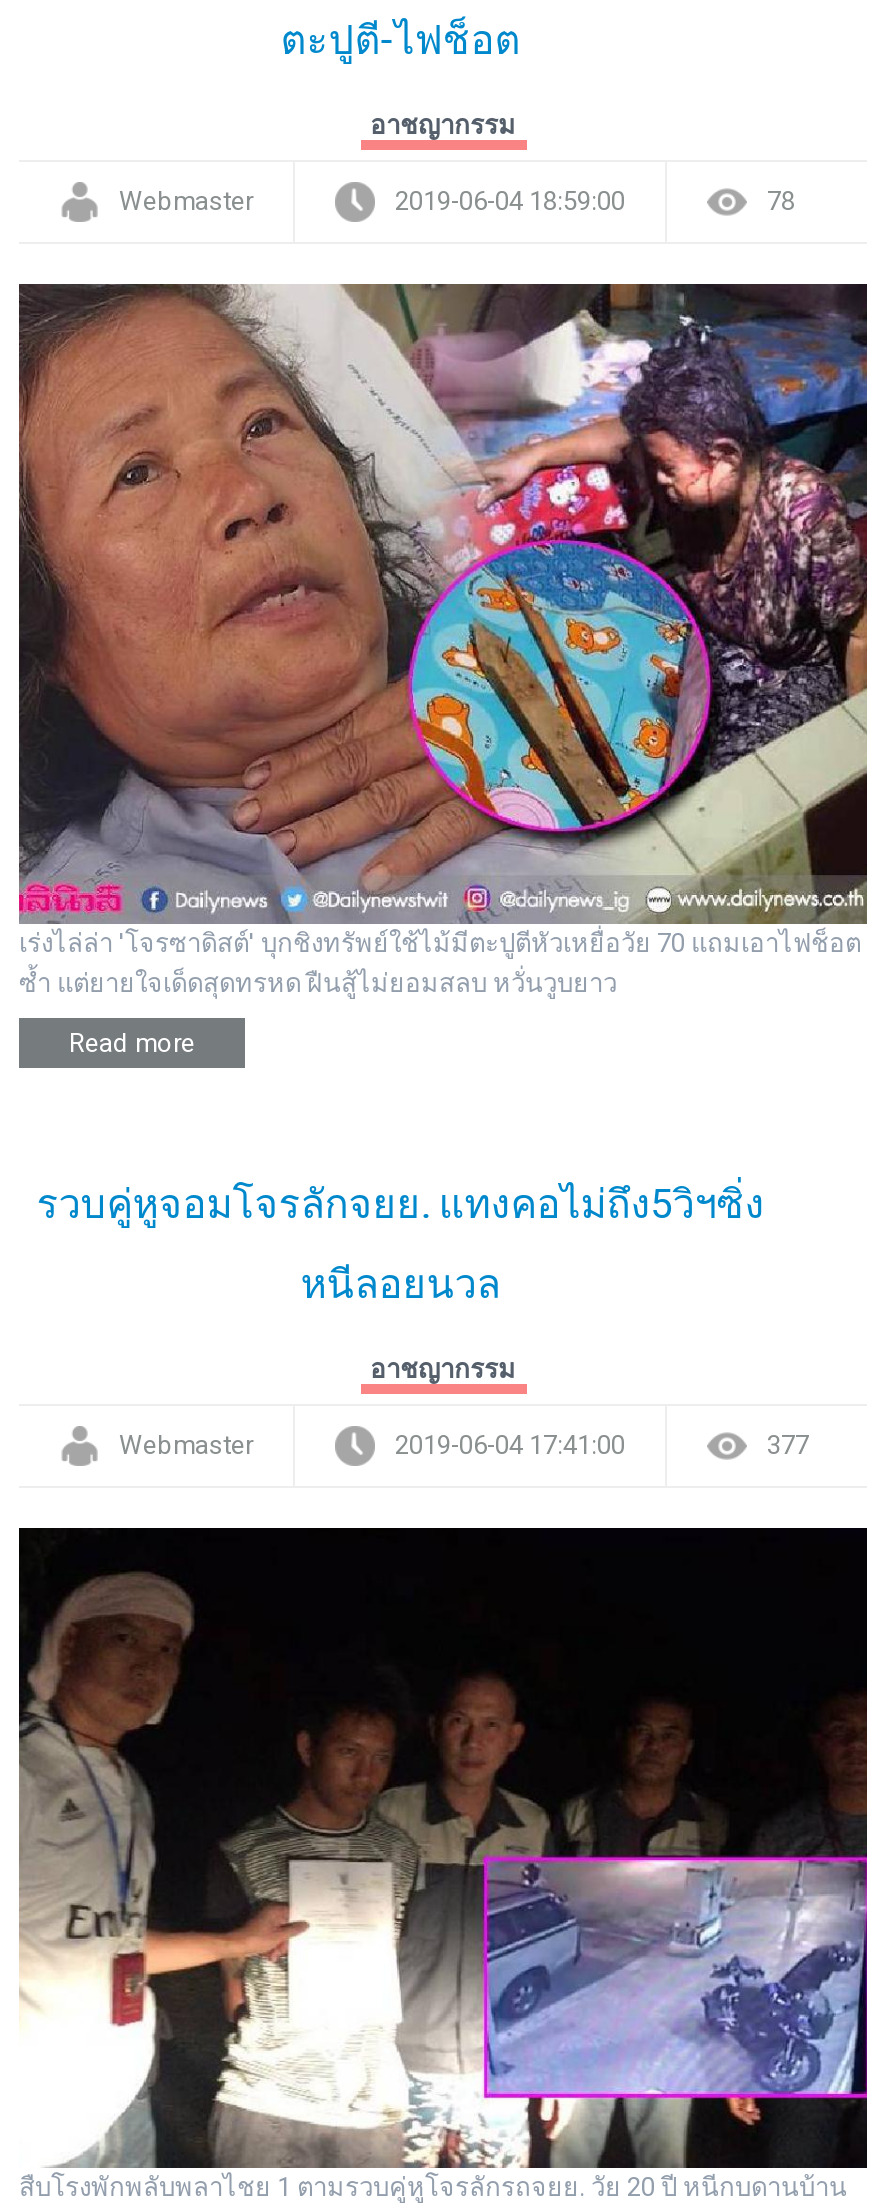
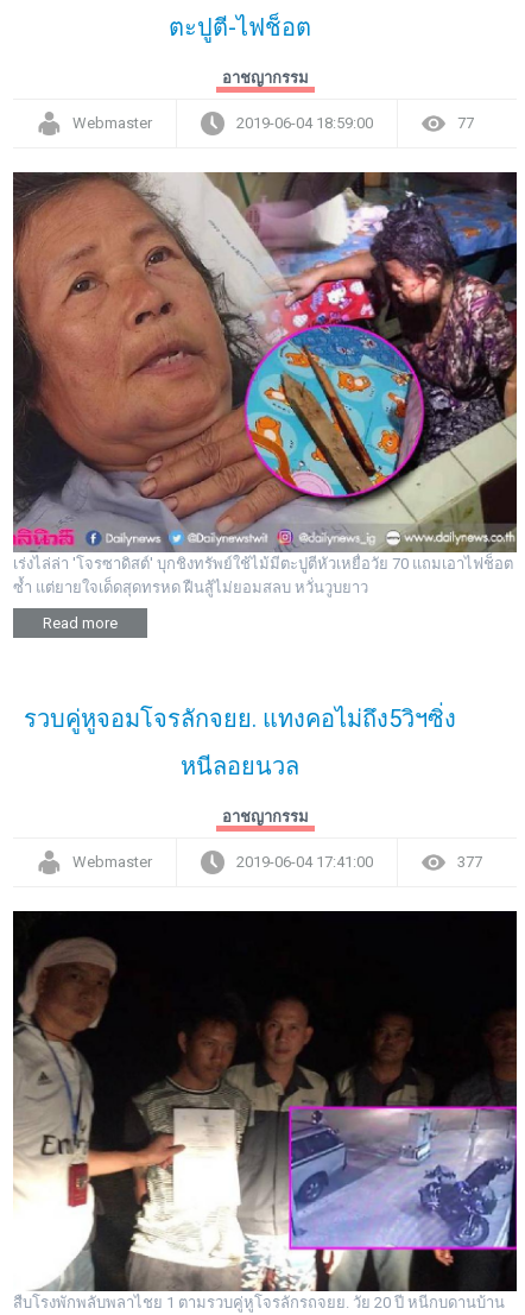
- 78
+ 77
